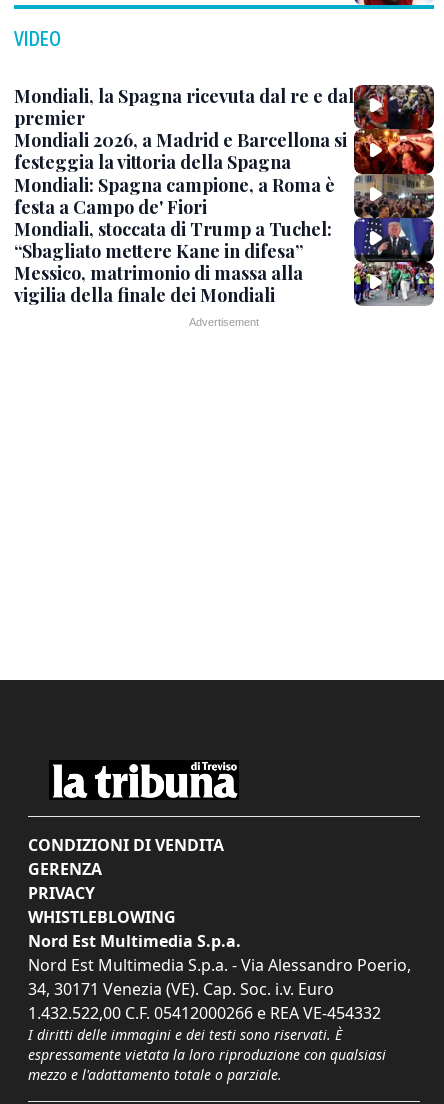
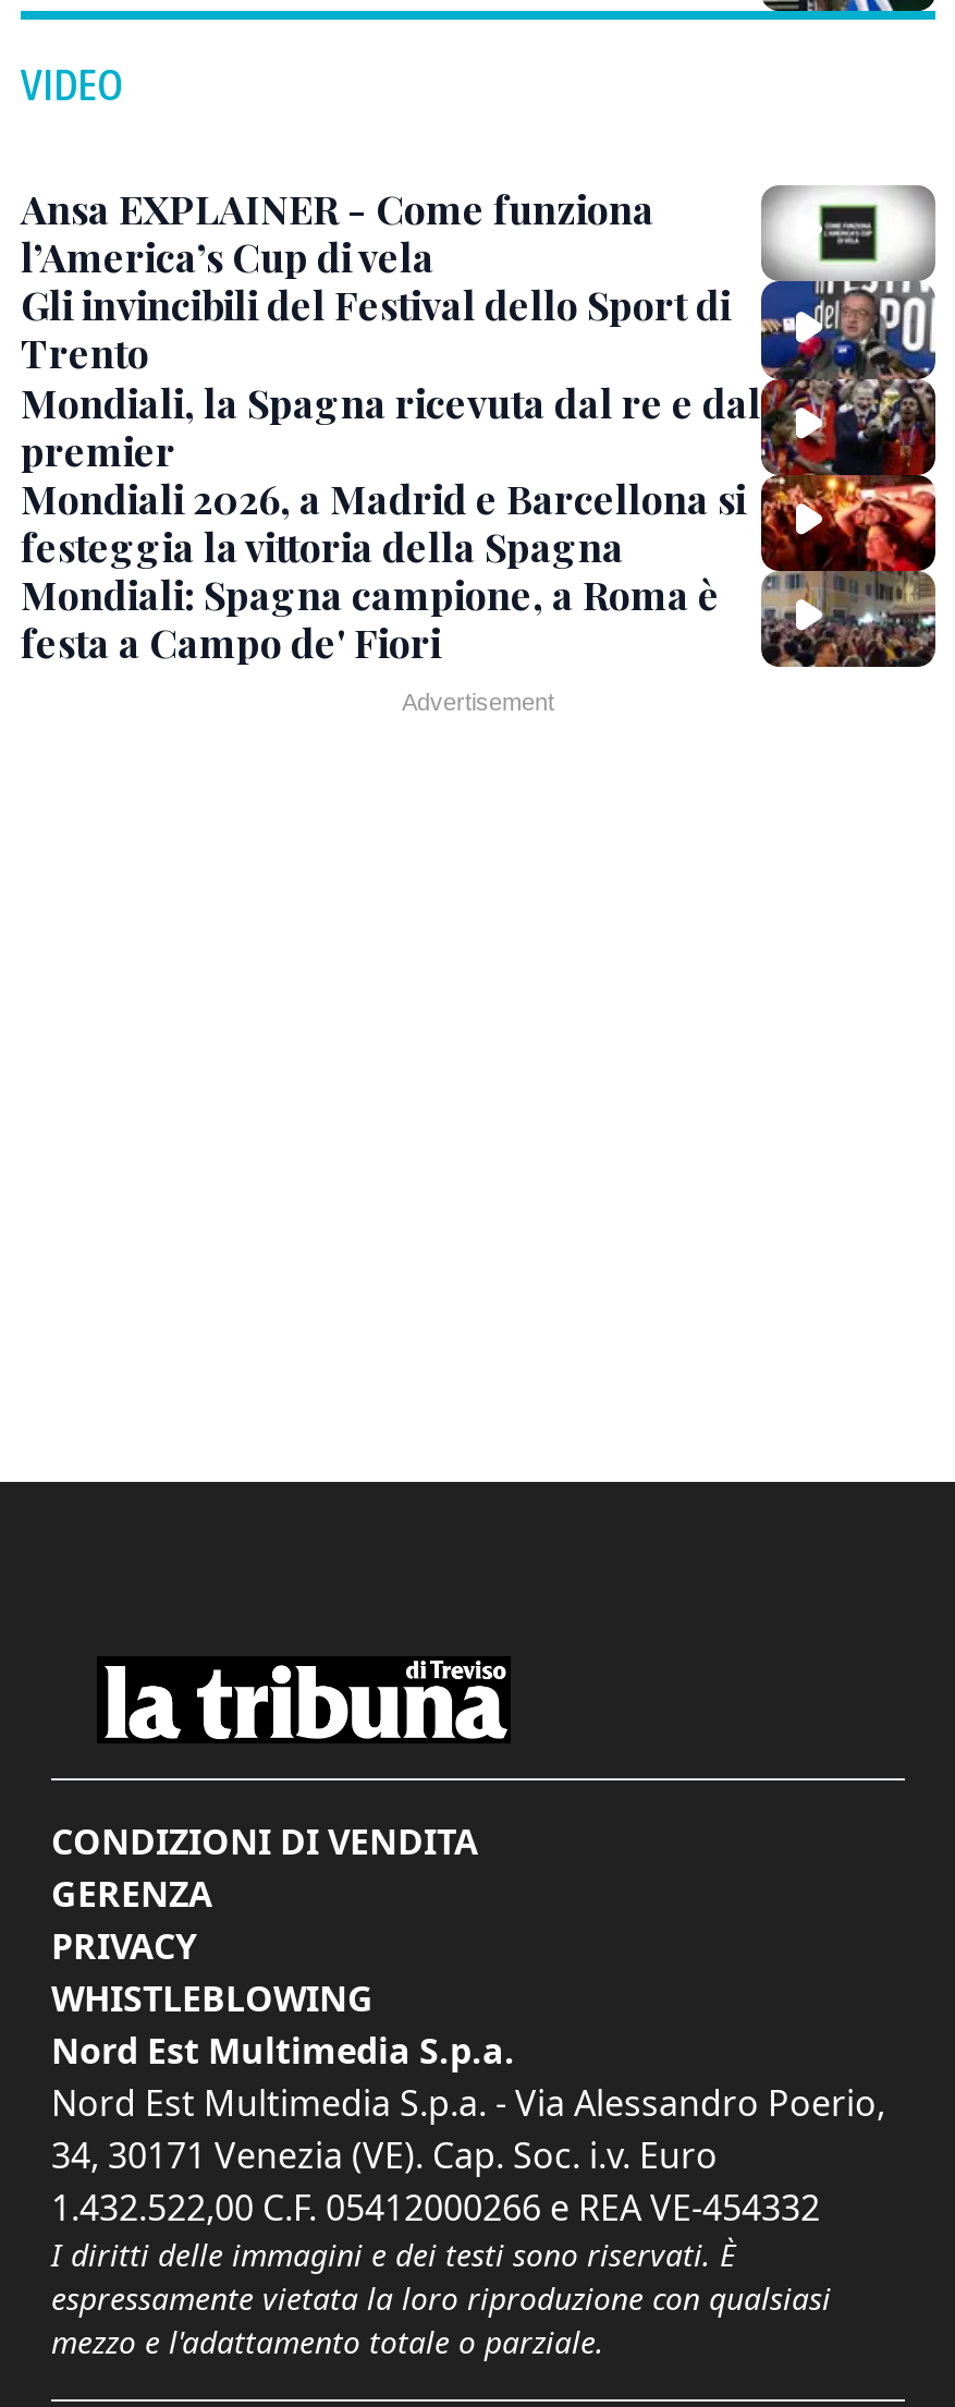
+ [image]
+ Ansa EXPLAINER - Come funziona
+ l’America’s Cup di vela
+ Gli invincibili del Festival dello Sport di
+ Trento

moved down: Mondiali, la Spagna ricevuta dal re e dal | premier | Mondiali 2026, a Madrid e Barcellona si | festeggia la vittoria della Spagna | Mondiali: Spagna campione, a Roma è | festa a Campo de' Fiori

- [image]
- Mondiali, stoccata di Trump a Tuchel:
- “Sbagliato mettere Kane in difesa”
- Messico, matrimonio di massa alla
- vigilia della finale dei Mondiali
